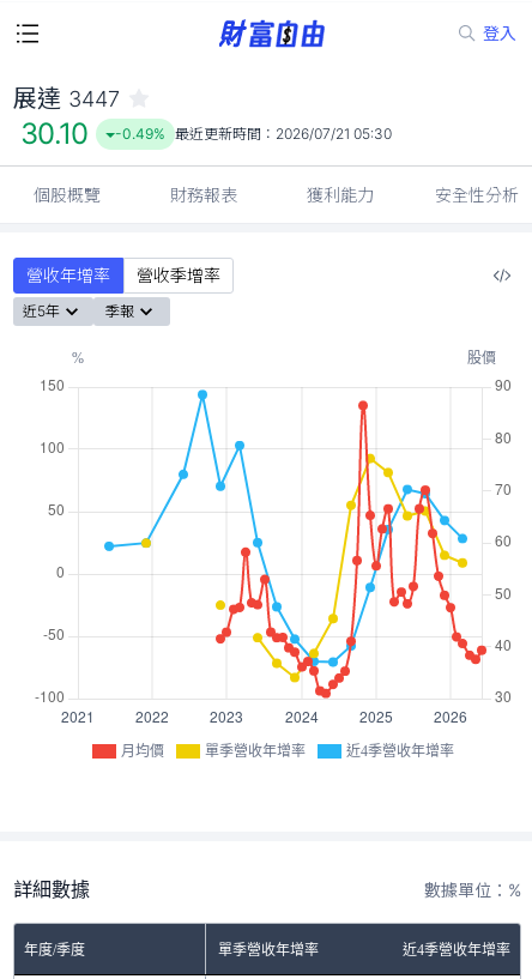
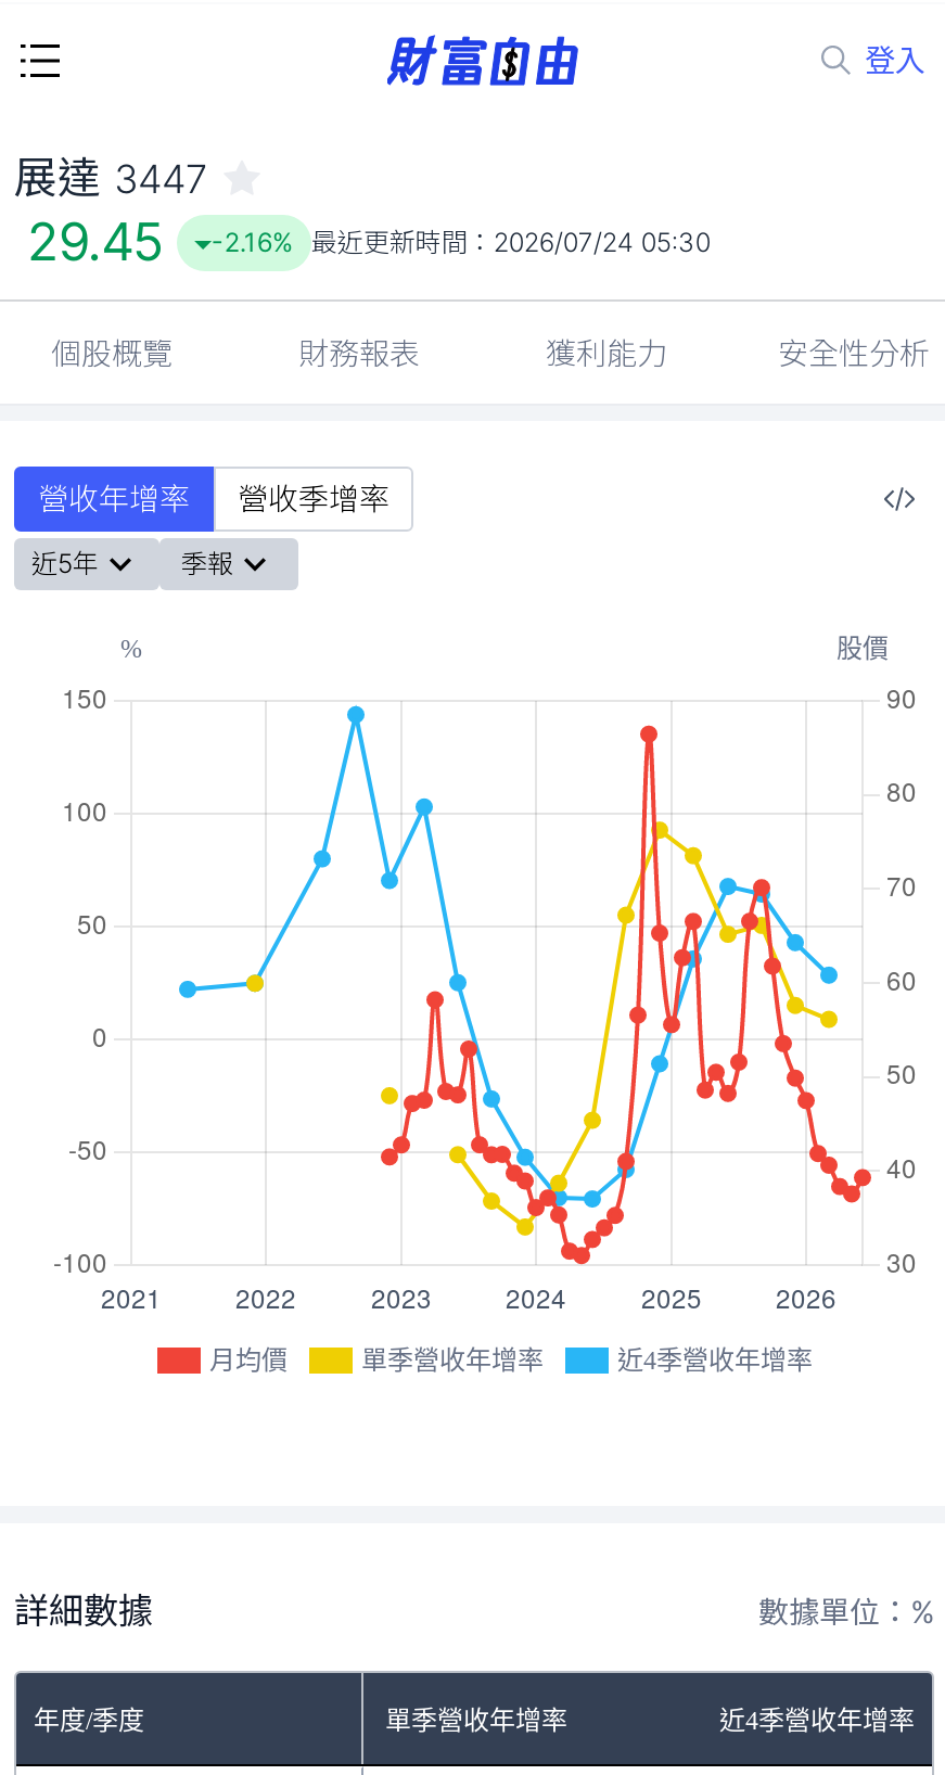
- 30.10
+ 29.45

- -0.49% 最近更新時間：2026/07/21 05:30
+ -2.16% 最近更新時間：2026/07/24 05:30
